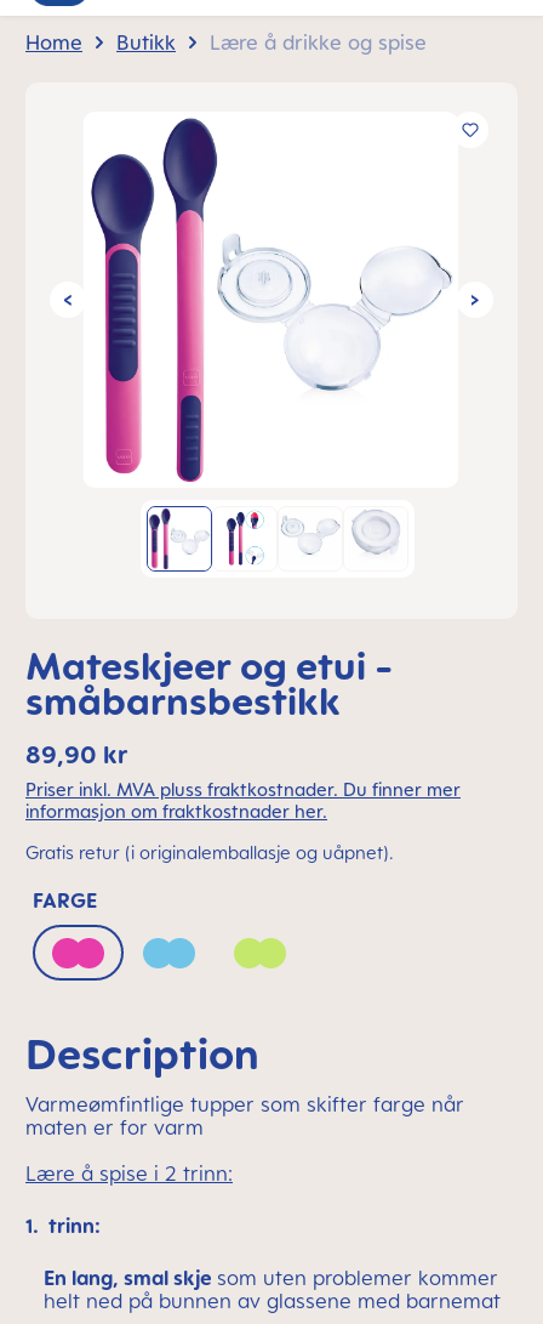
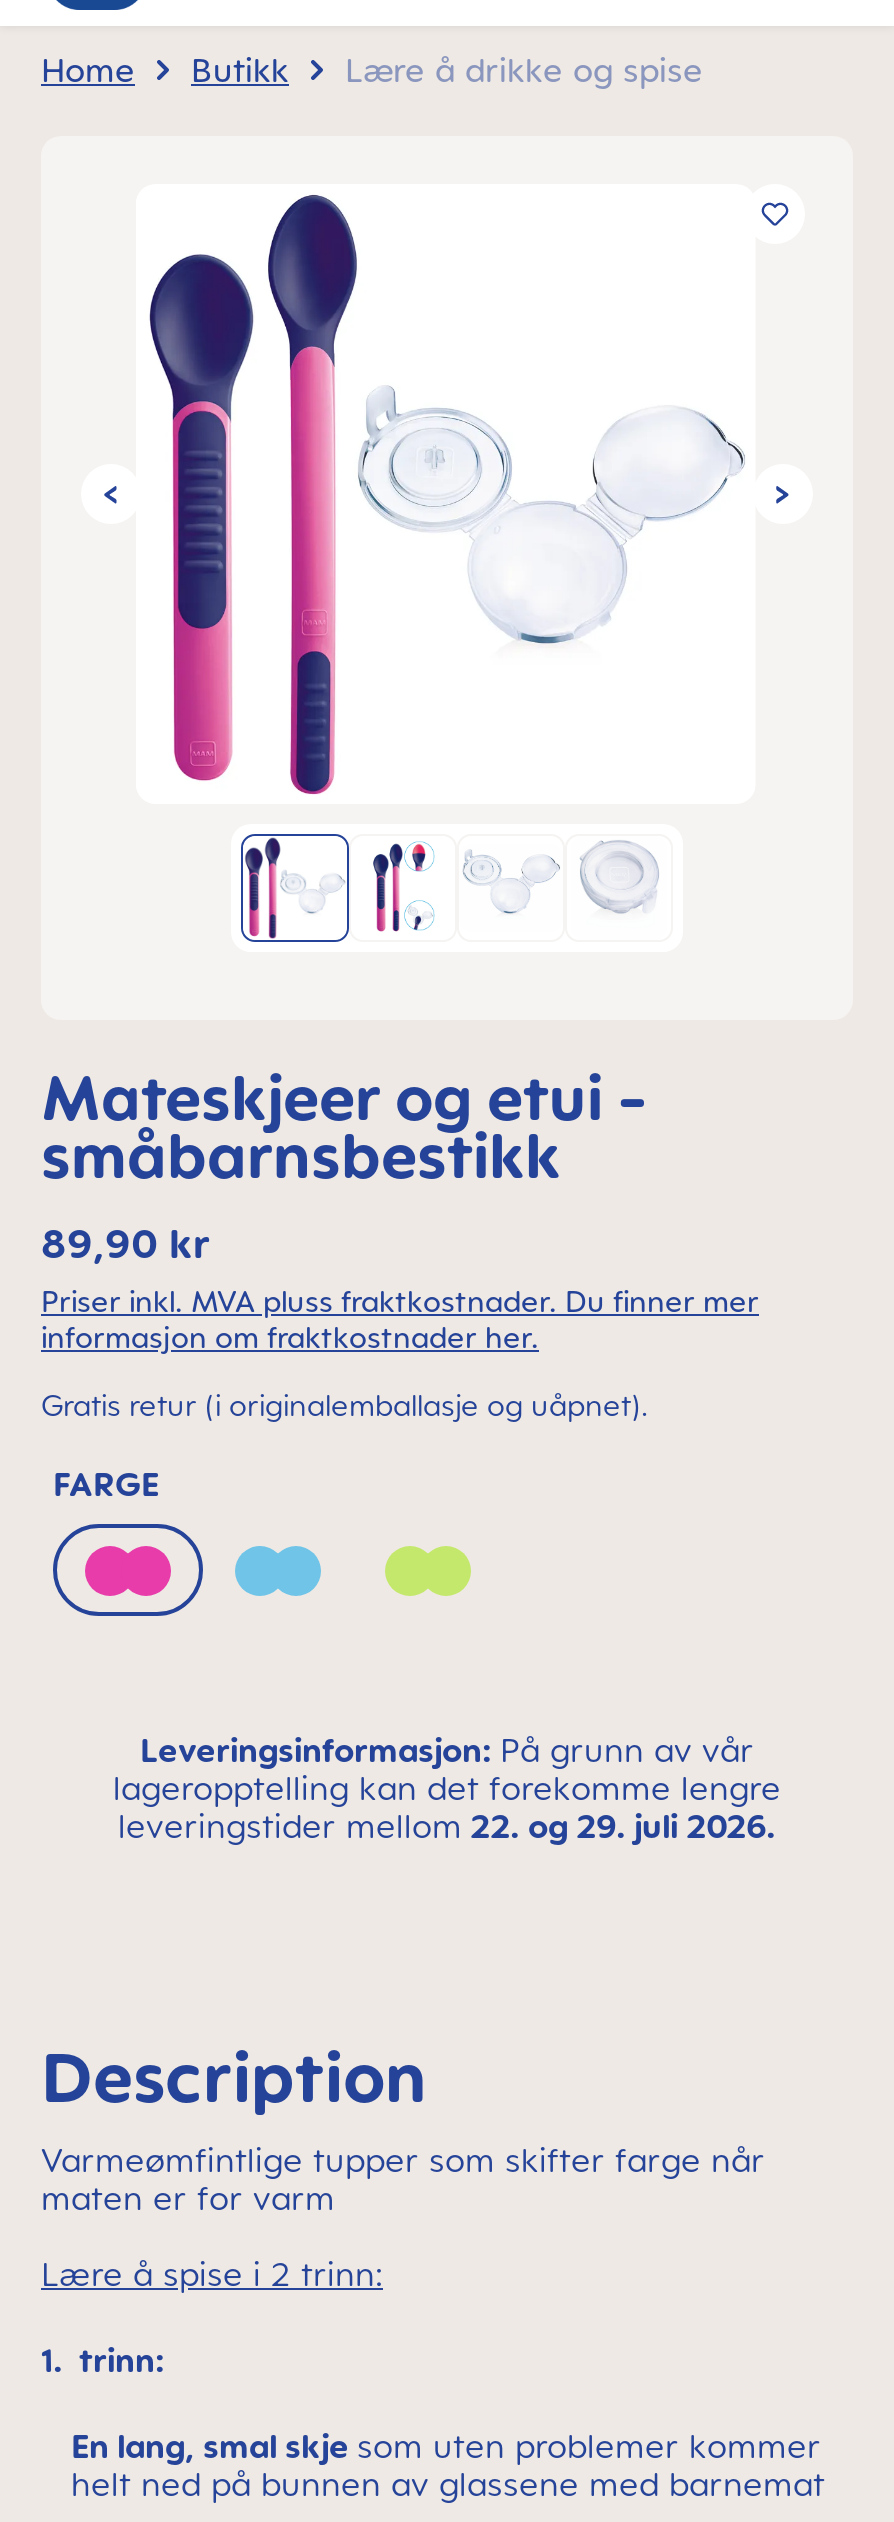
+ Leveringsinformasjon: På grunn av vår
+ lageropptelling kan det forekomme lengre
+ leveringstider mellom 22. og 29. juli 2026.
